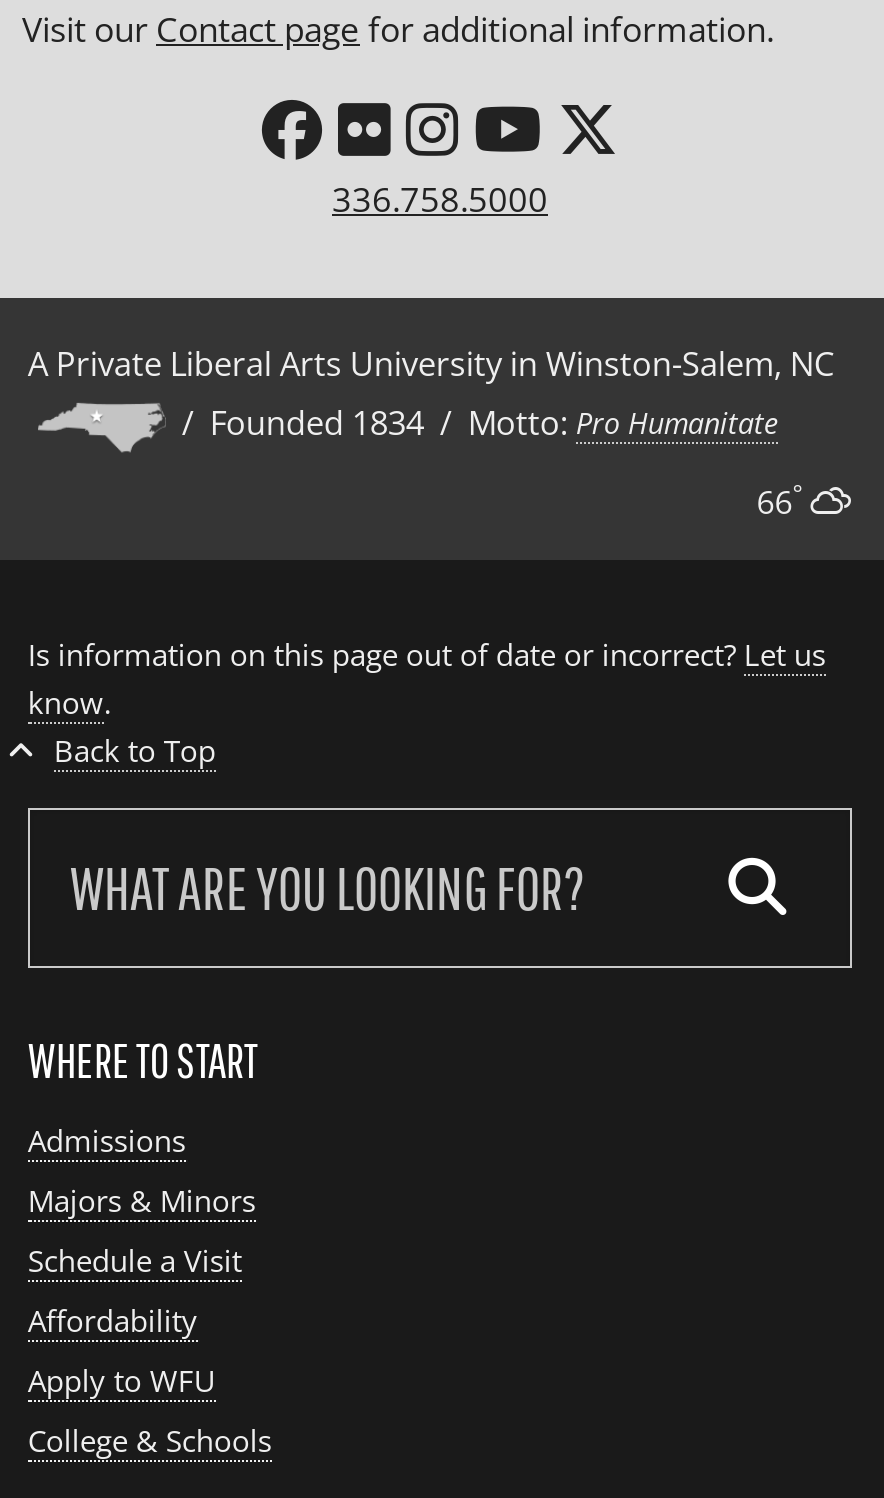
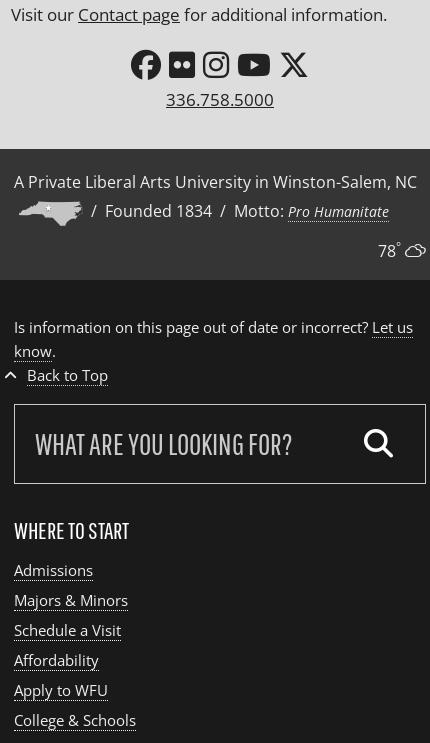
- 66°
+ 78°
